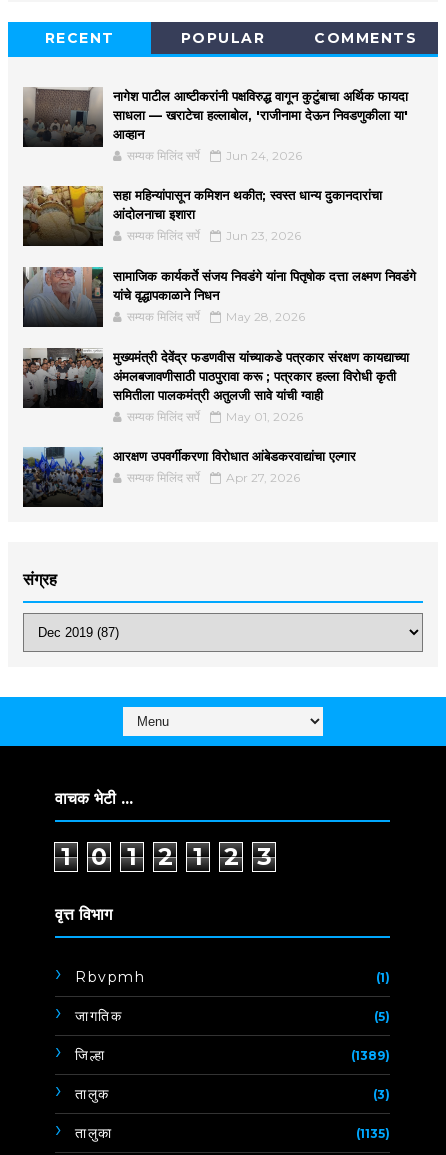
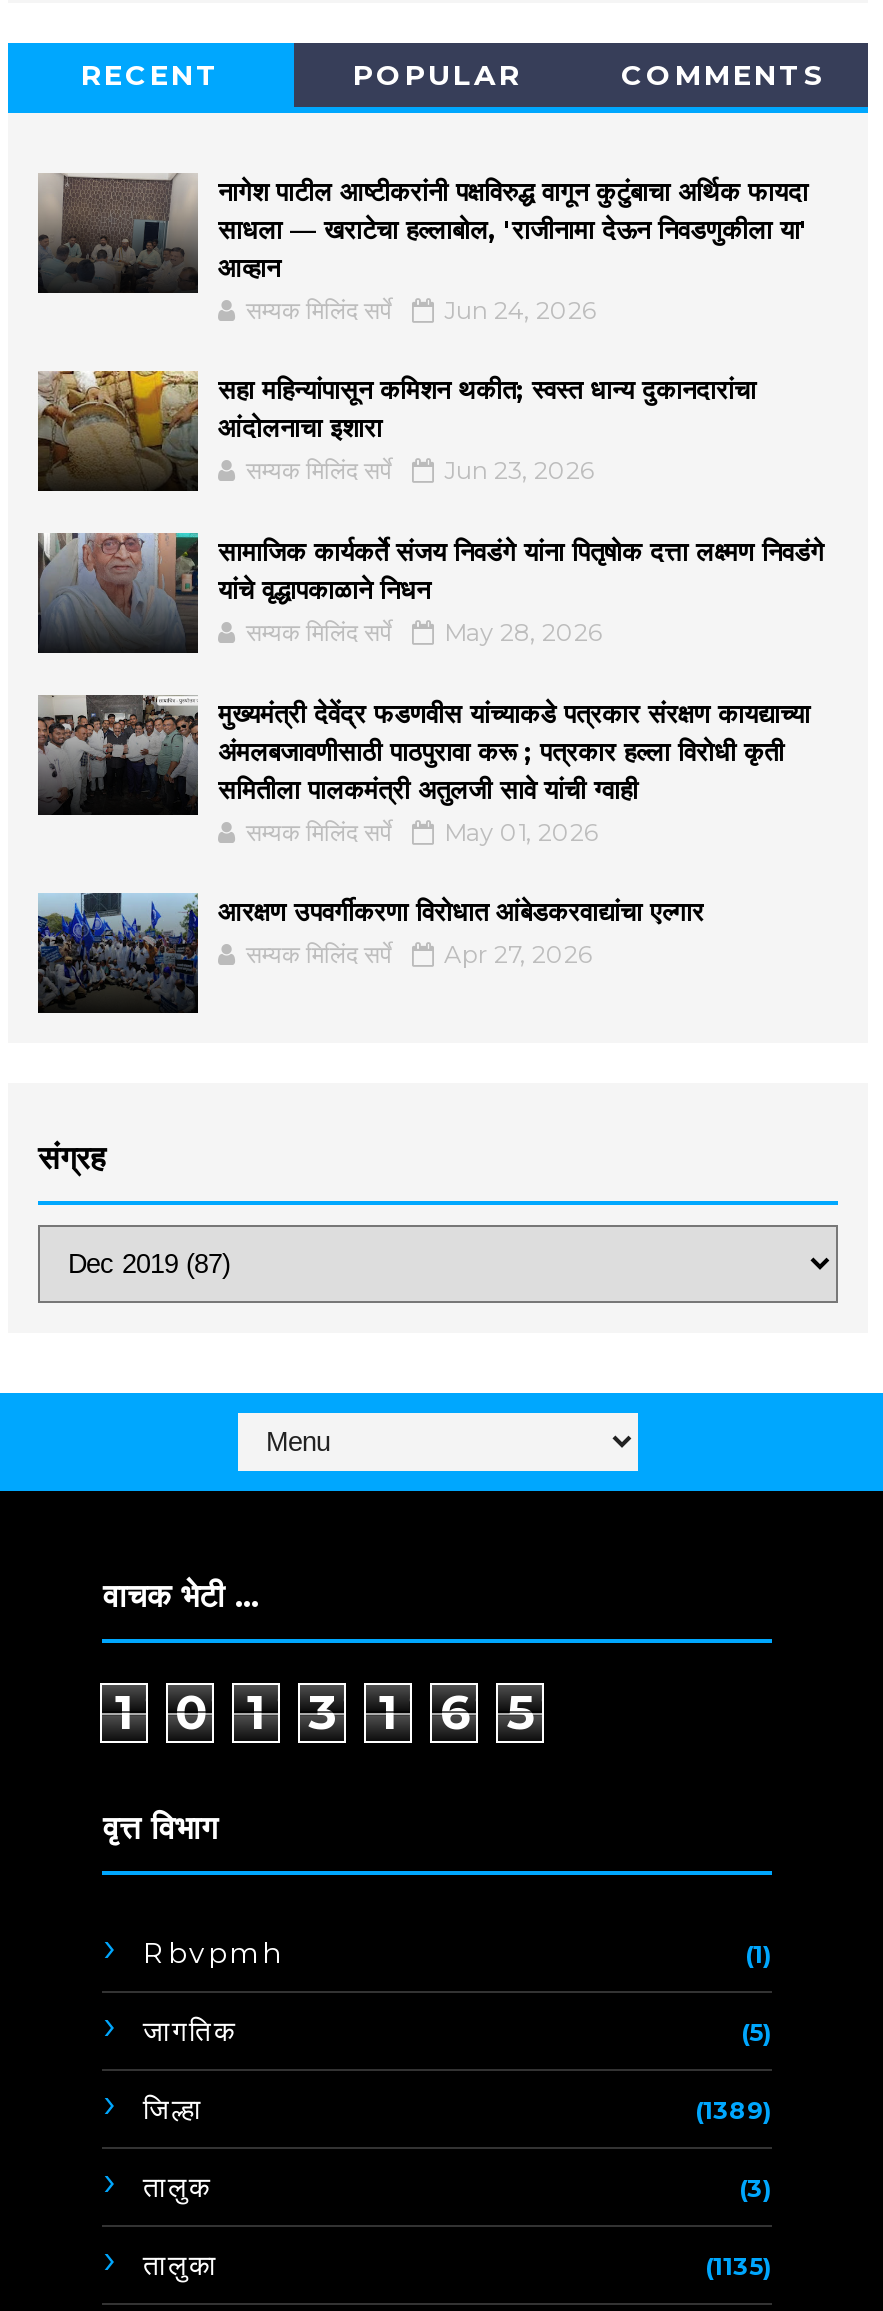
- 2
+ 3

- 2
+ 6

- 3
+ 5
